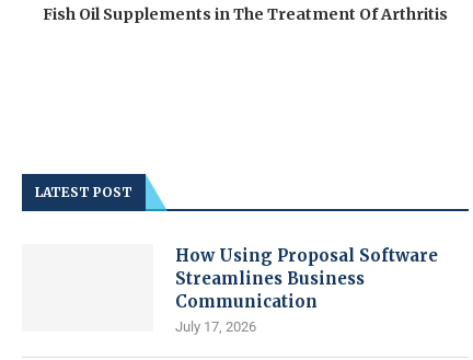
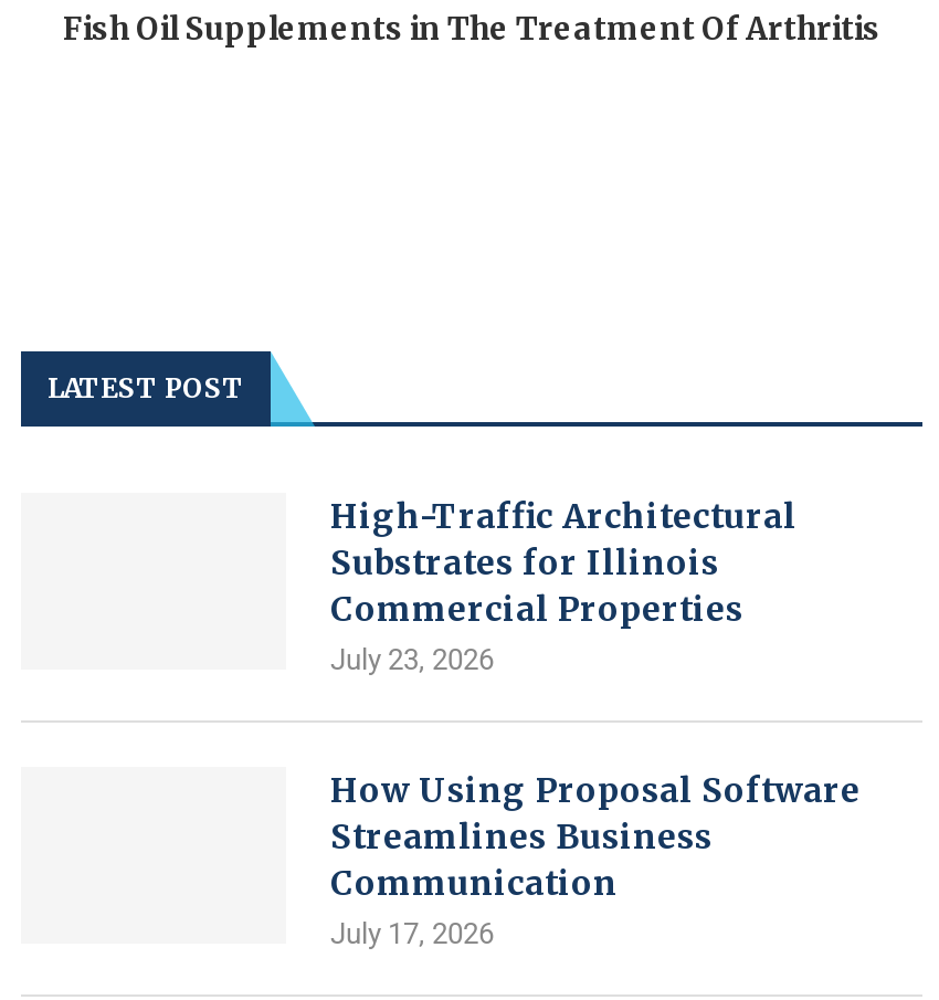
+ High-Traffic Architectural
+ Substrates for Illinois
+ Commercial Properties
+ July 23, 2026
